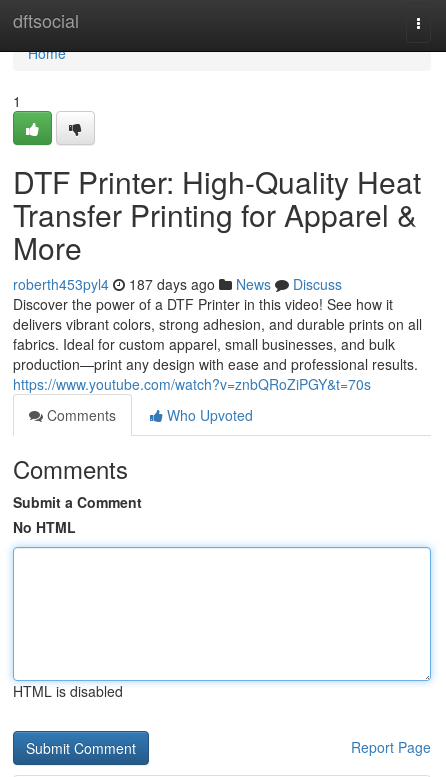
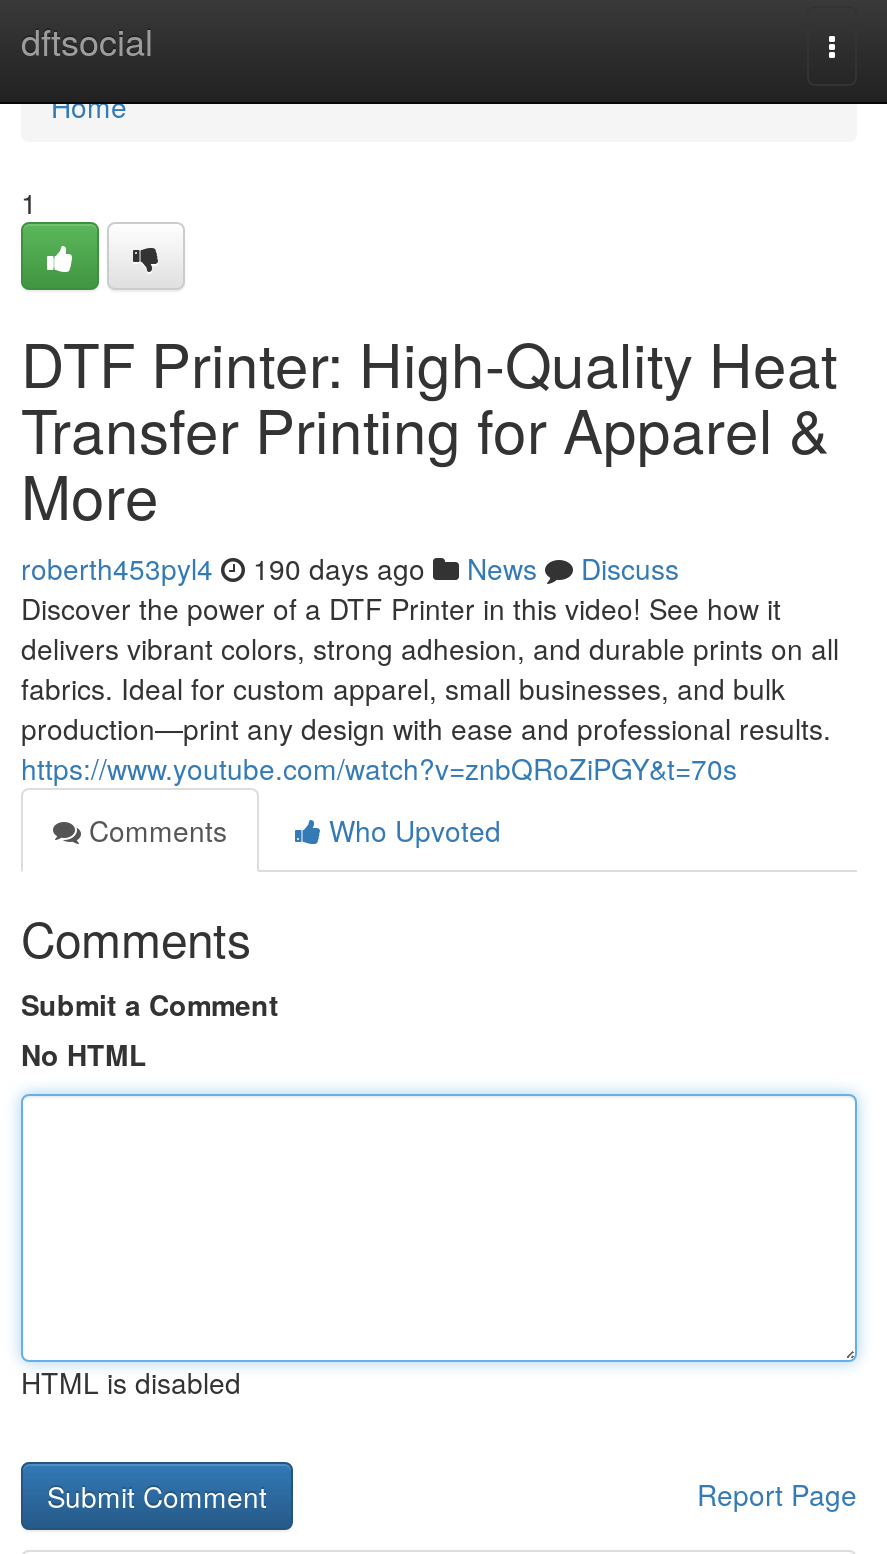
- roberth453pyl4 187 days ago News Discuss
+ roberth453pyl4 190 days ago News Discuss
